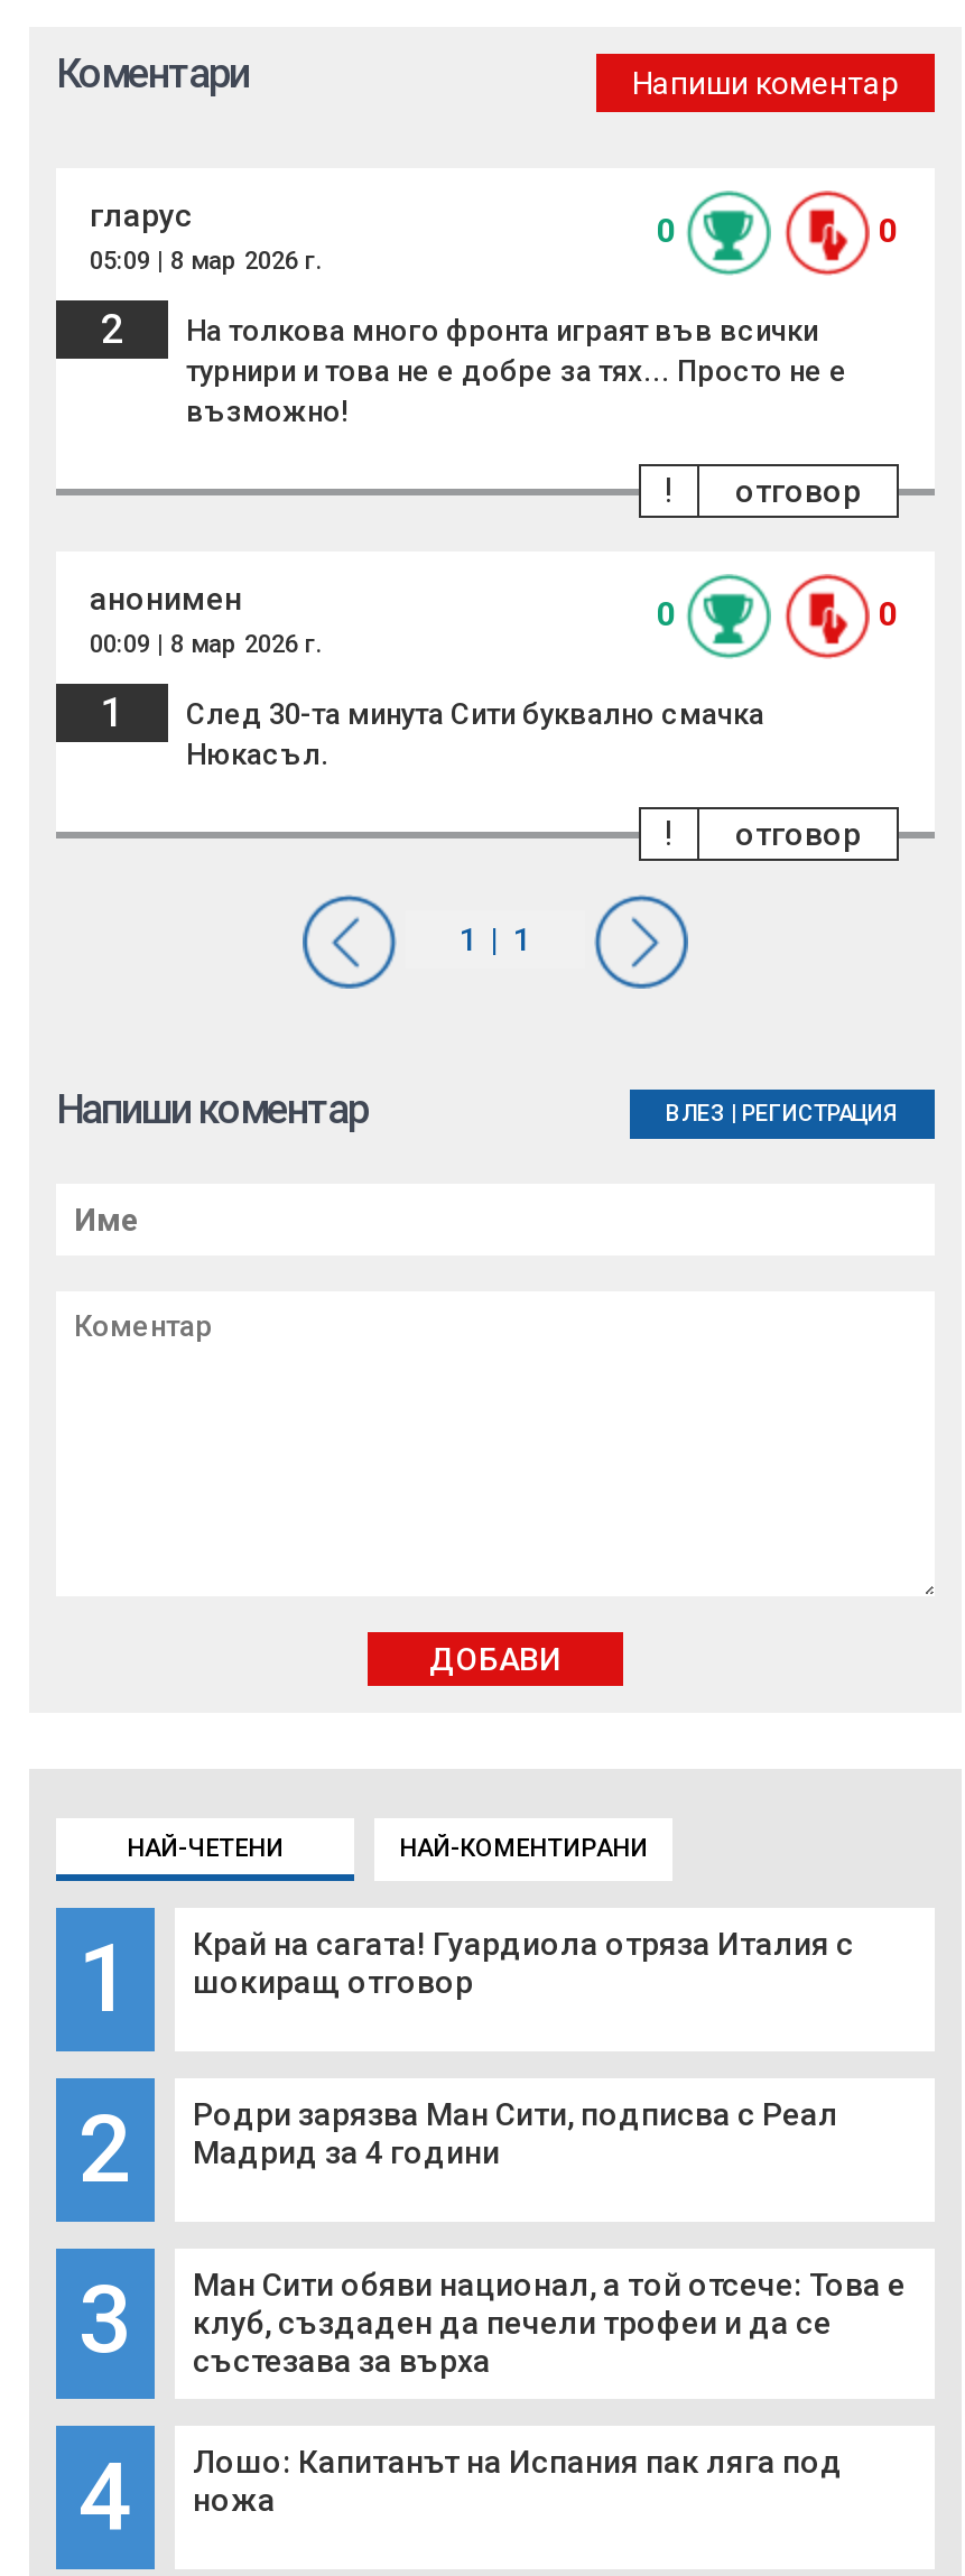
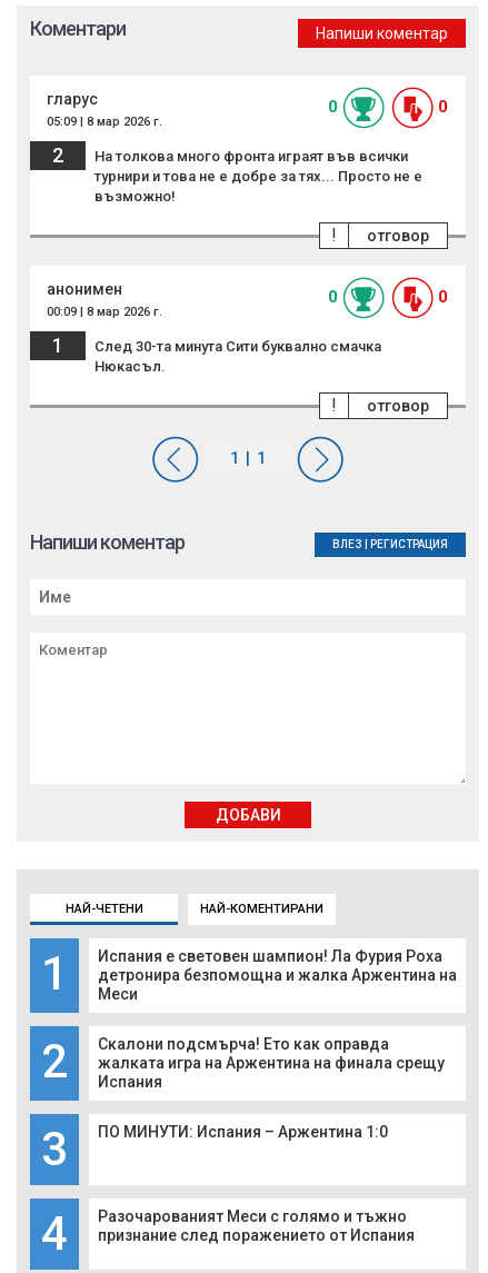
- Край на сагата! Гуардиола отряза Италия с
- шокиращ отговор
+ Испания е световен шампион! Ла Фурия Роха
+ детронира безпомощна и жалка Аржентина на
+ Меси

- Родри зарязва Ман Сити, подписва с Реал
- Мадрид за 4 години
+ Скалони подсмърча! Ето как оправда
+ жалката игра на Аржентина на финала срещу
+ Испания

- Ман Сити обяви национал, а той отсече: Това е
- клуб, създаден да печели трофеи и да се
- състезава за върха
+ ПО МИНУТИ: Испания – Аржентина 1:0

- Лошо: Капитанът на Испания пак ляга под
- ножа
+ Разочарованият Меси с голямо и тъжно
+ признание след поражението от Испания
